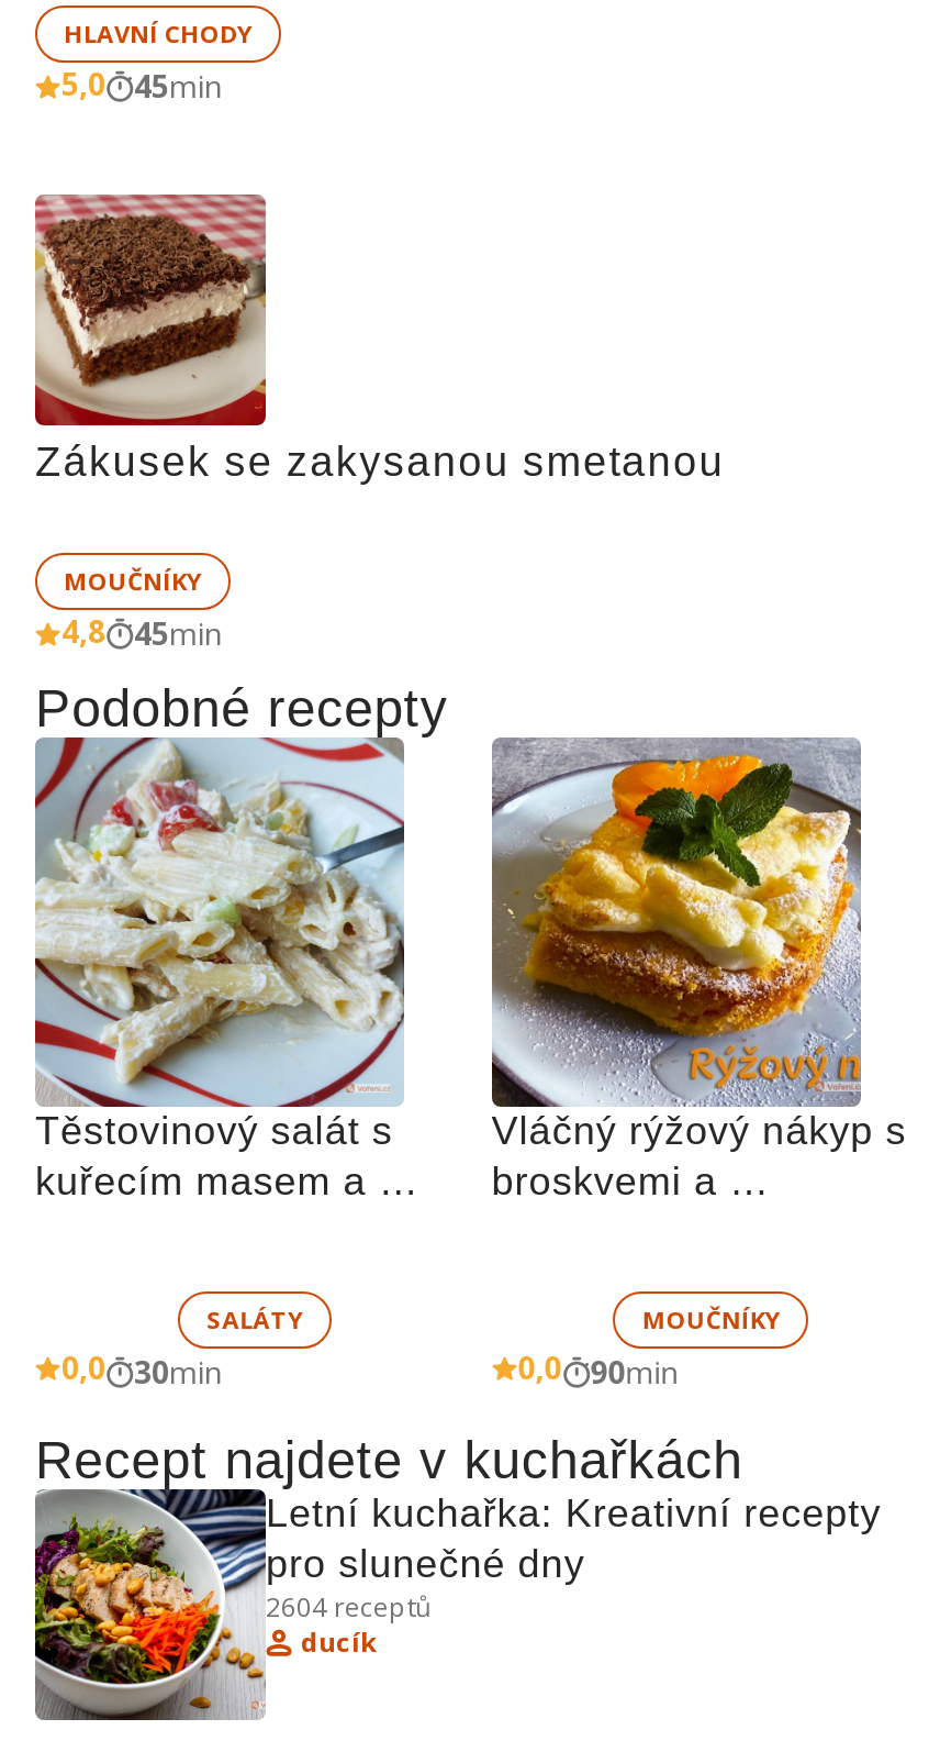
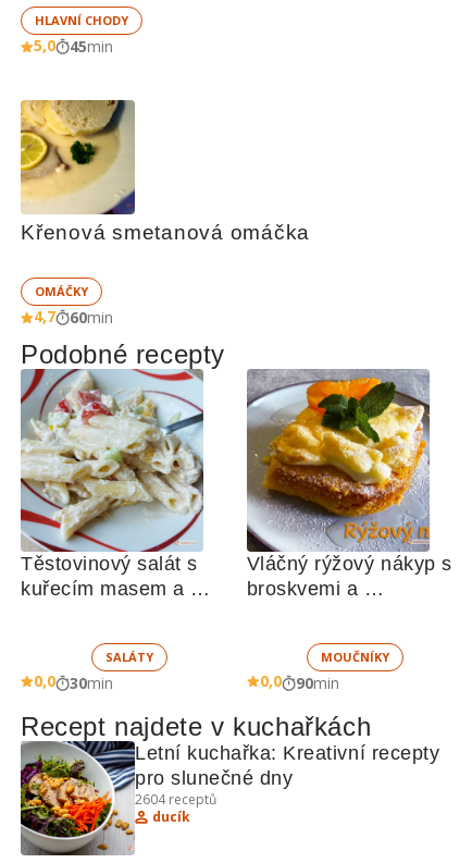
- [image]
- Zákusek se zakysanou smetanou
+ [image]
+ Křenová smetanová omáčka

- MOUČNÍKY
- 4,8
- 45min
+ OMÁČKY
+ 4,7
+ 60min
